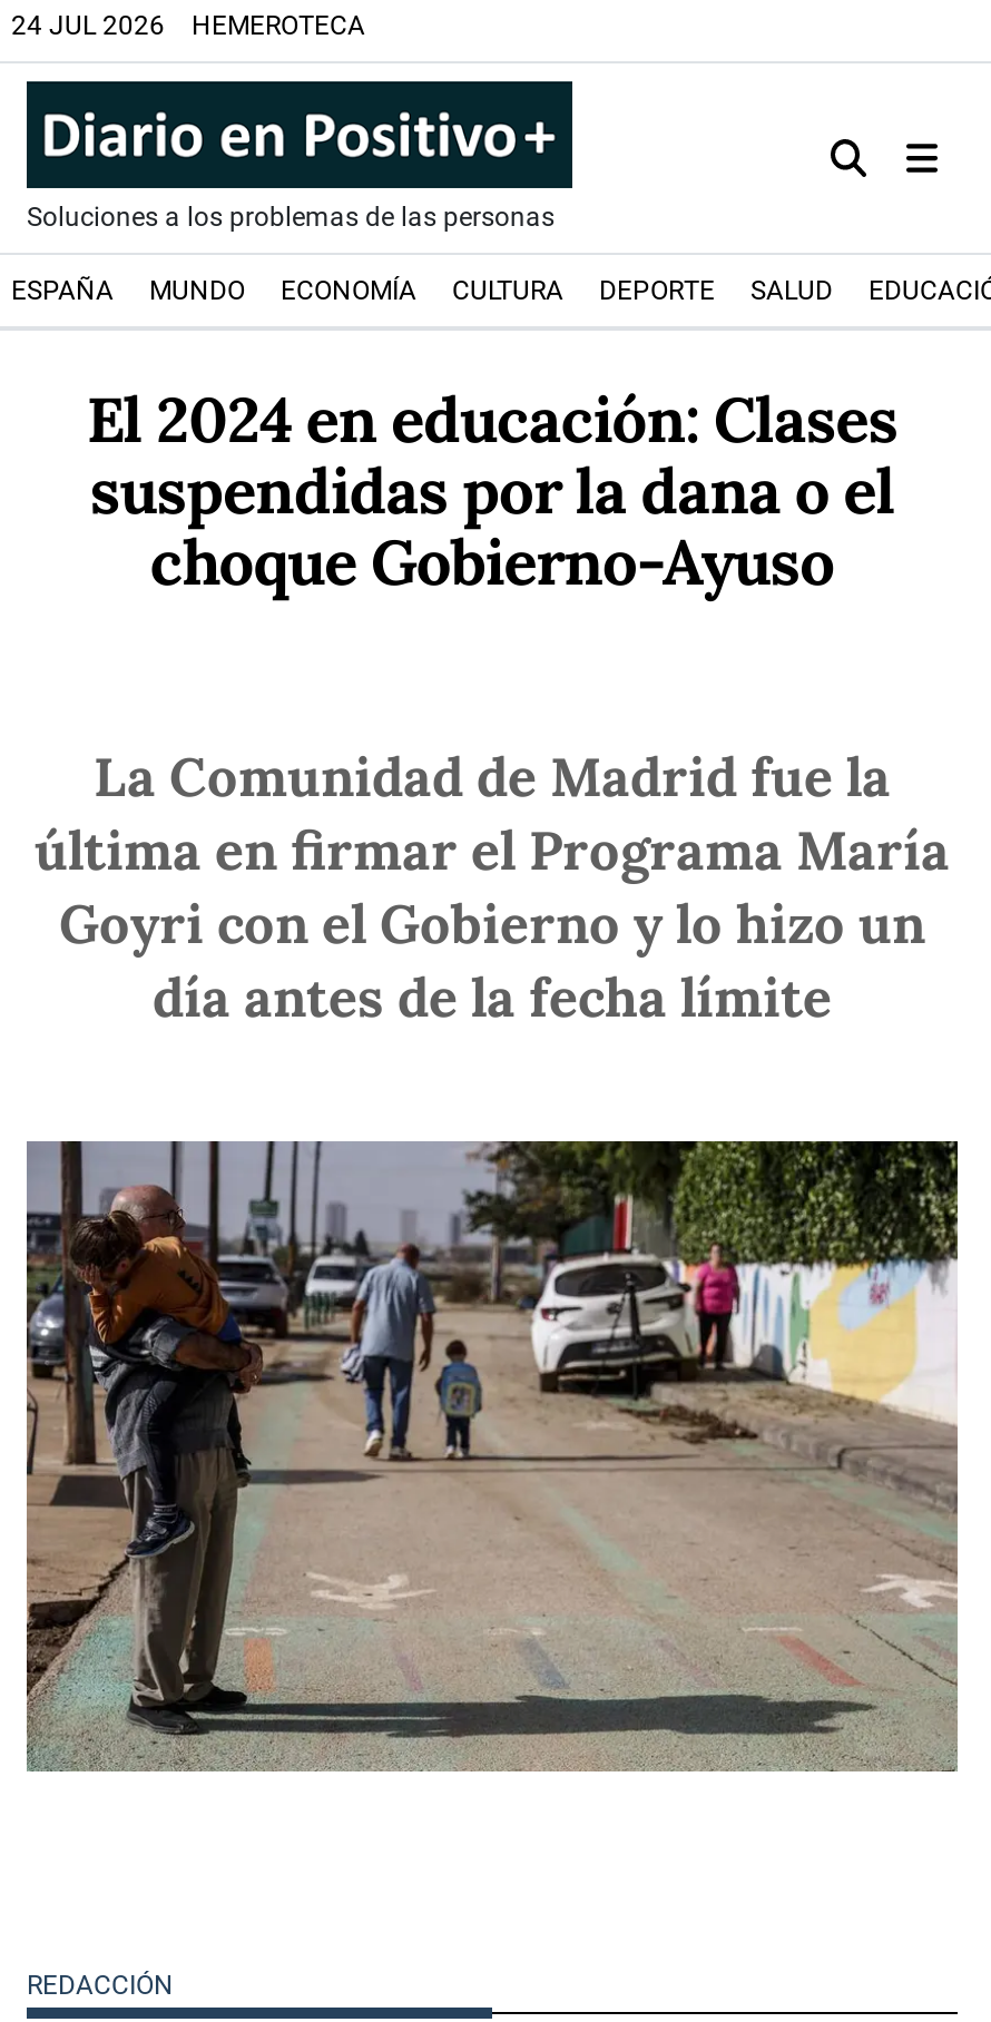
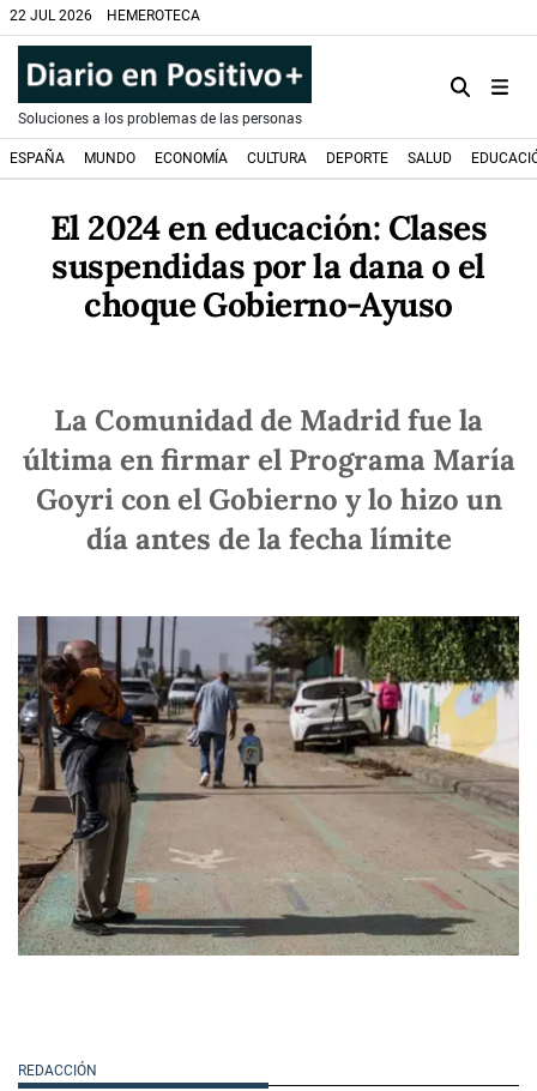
- 24 JUL 2026 HEMEROTECA
+ 22 JUL 2026 HEMEROTECA
